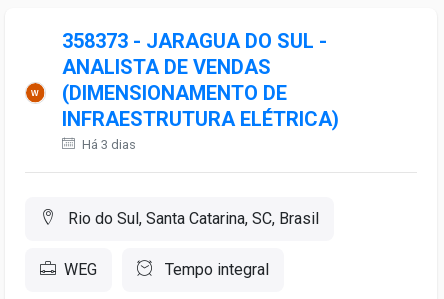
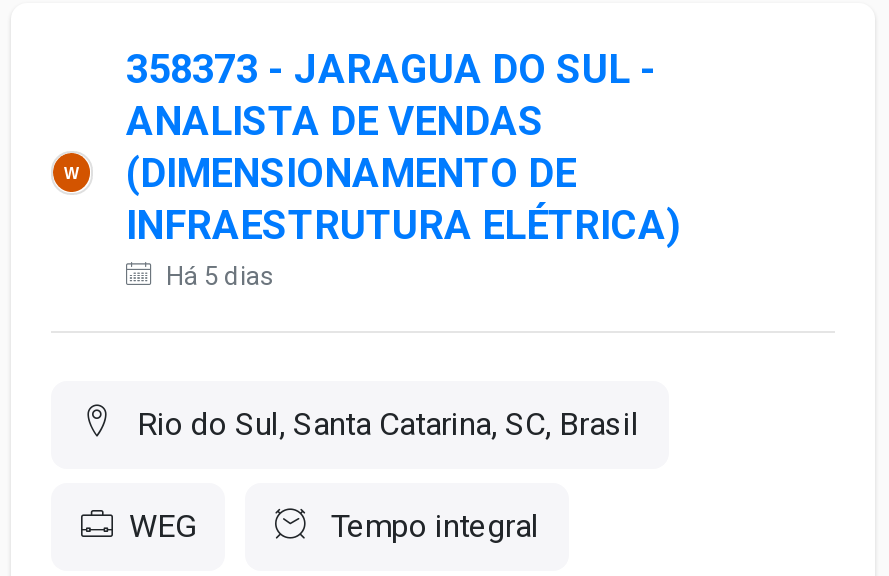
- Há 3 dias
+ Há 5 dias
